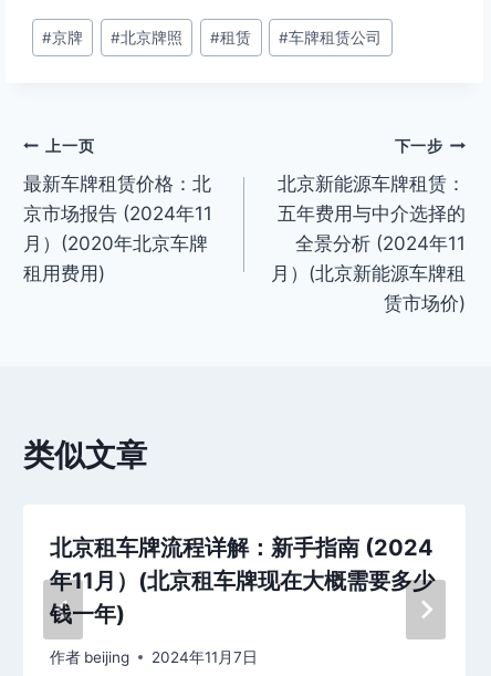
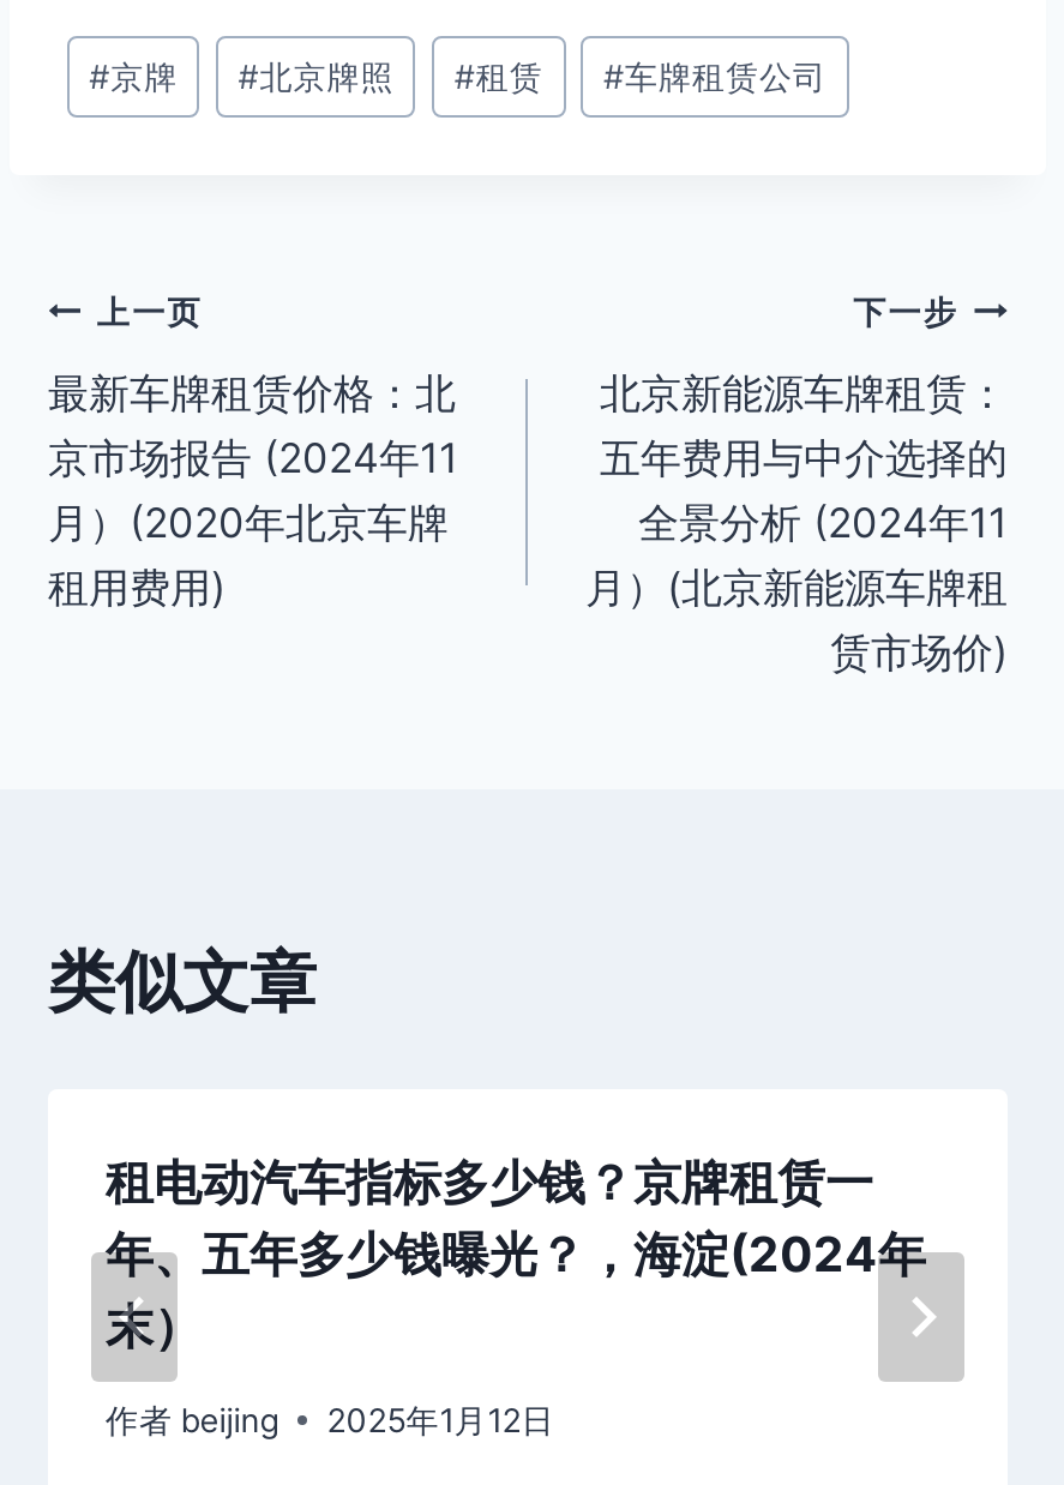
- 北京租车牌流程详解：新手指南 (2024
- 年11月）(北京租车牌现在大概需要多少
- 钱一年)
+ 租电动汽车指标多少钱？京牌租赁一
+ 年、五年多少钱曝光？，海淀(2024年
+ 末）

- 作者 beijing 2024年11月7日
+ 作者 beijing 2025年1月12日
